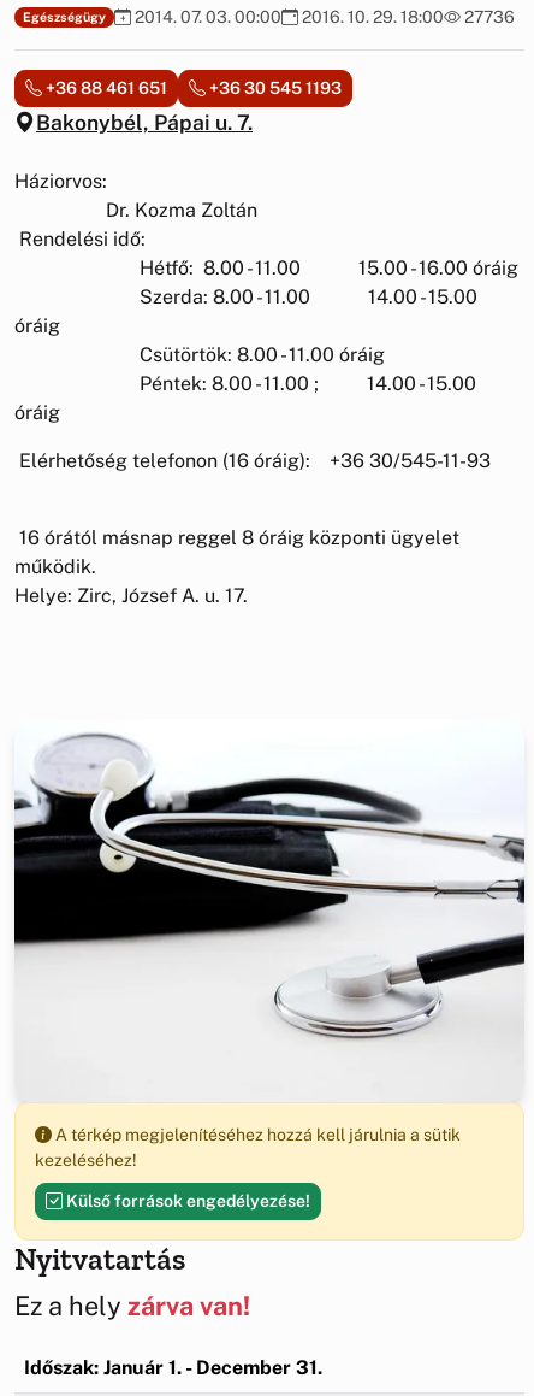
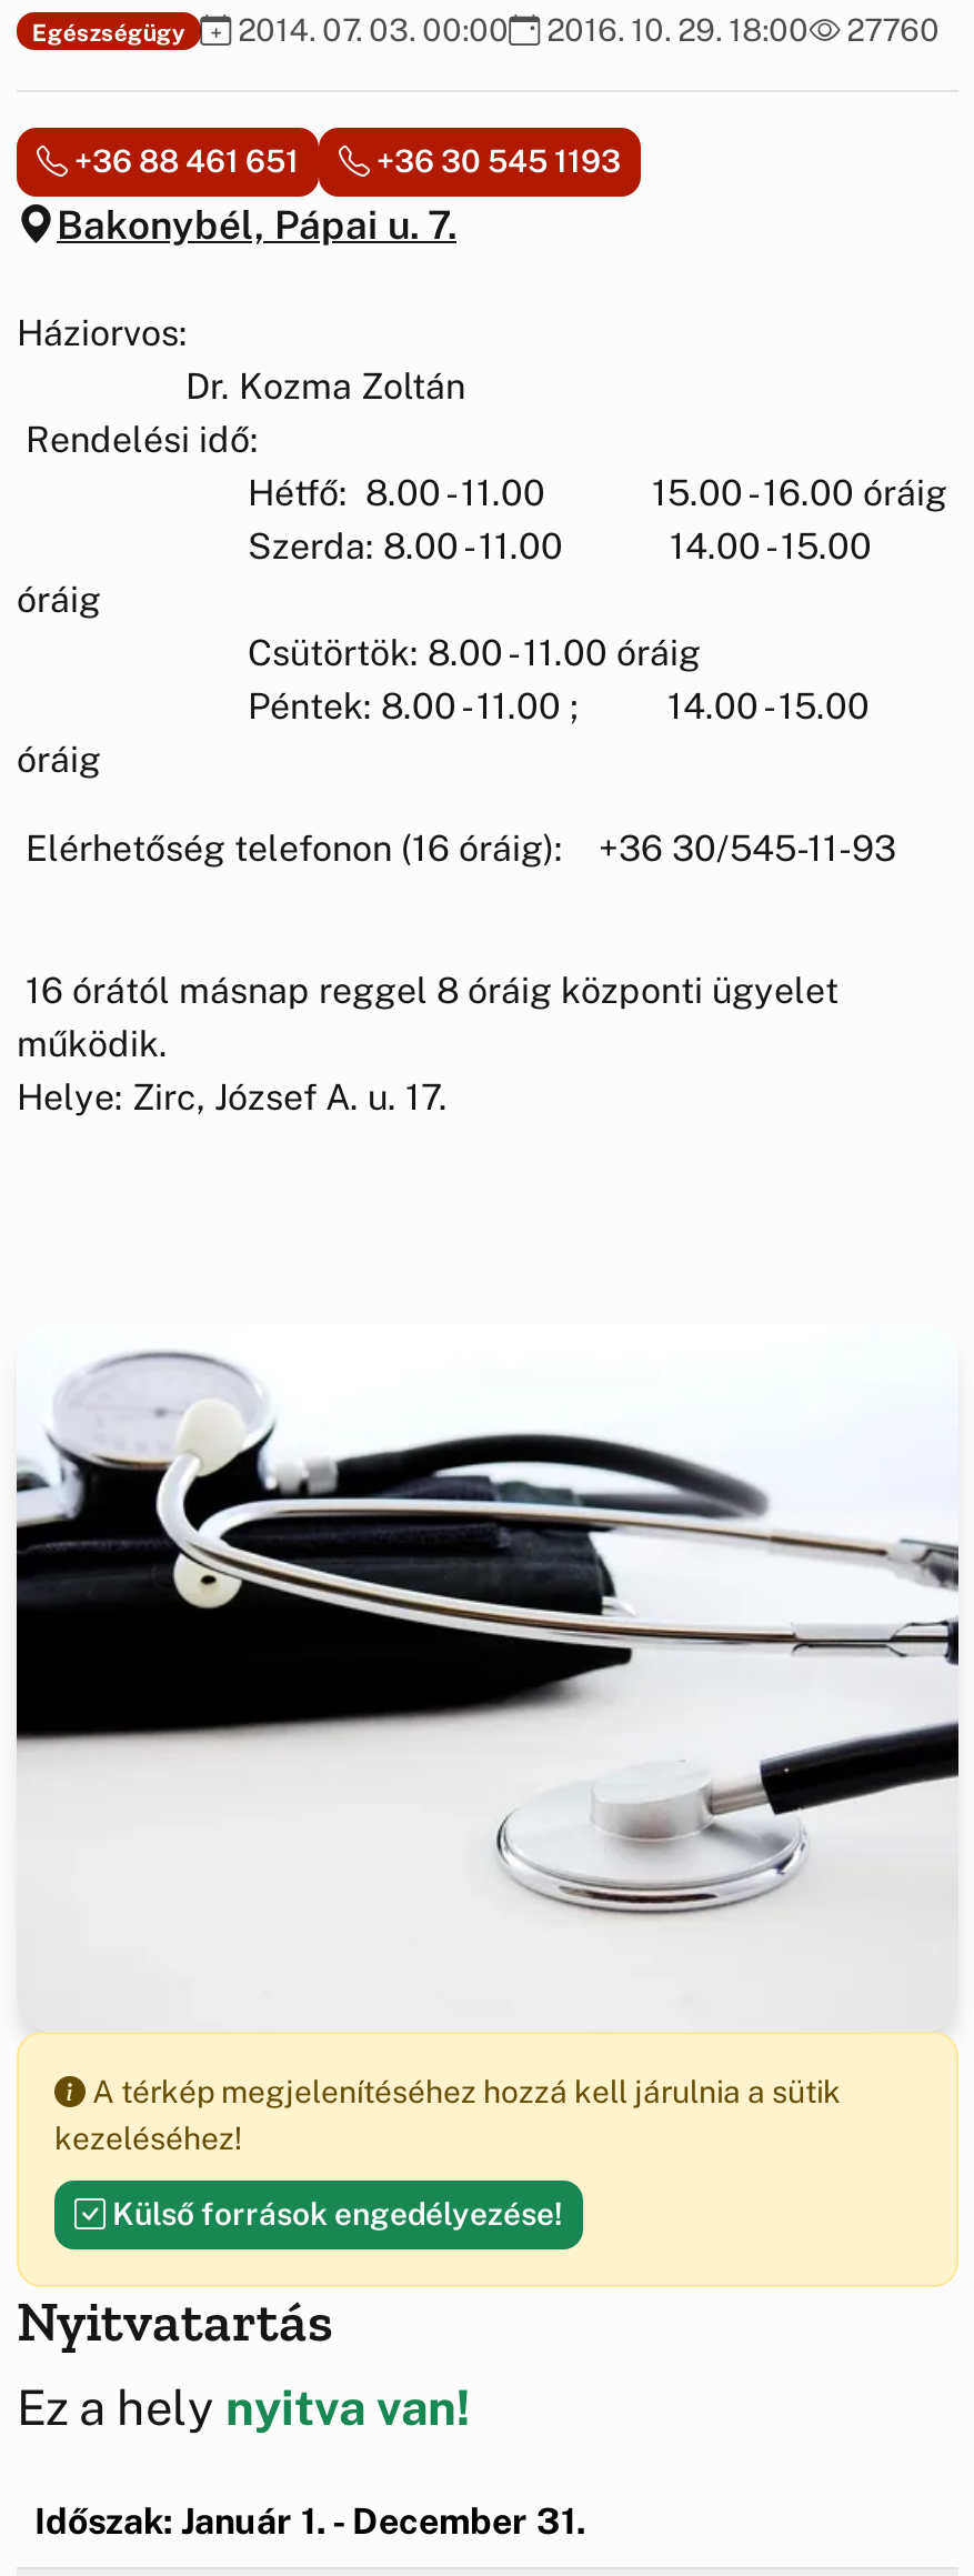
- Egészségügy 2014. 07. 03. 00:00 2016. 10. 29. 18:00 27736
+ Egészségügy 2014. 07. 03. 00:00 2016. 10. 29. 18:00 27760

- Ez a hely zárva van!
+ Ez a hely nyitva van!
